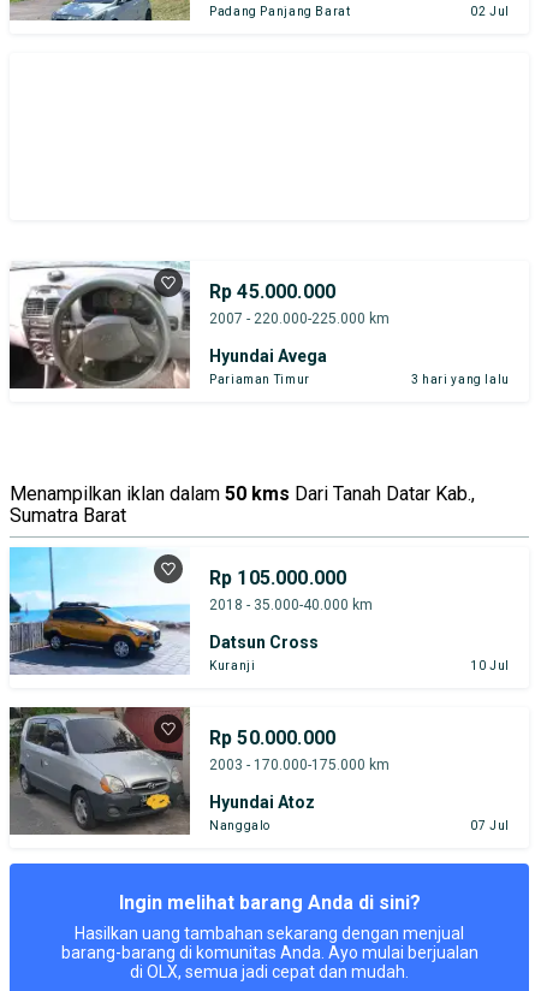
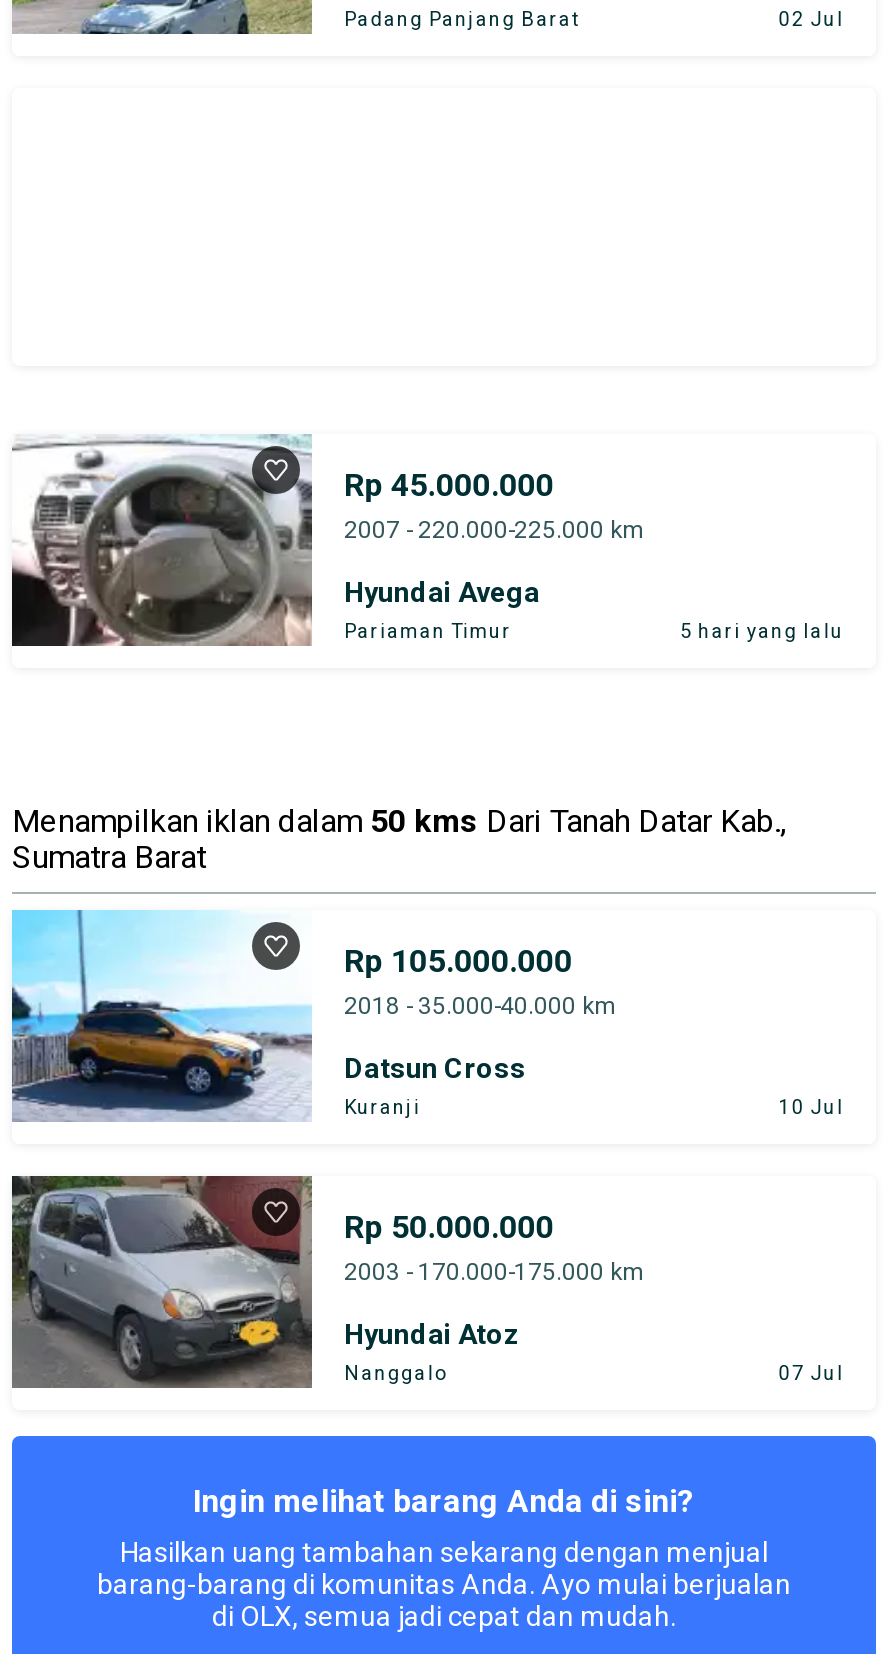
- 3 hari yang lalu
+ 5 hari yang lalu
